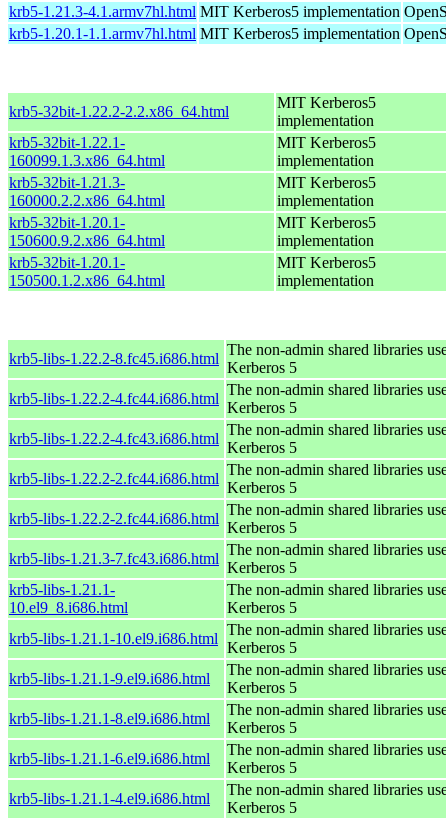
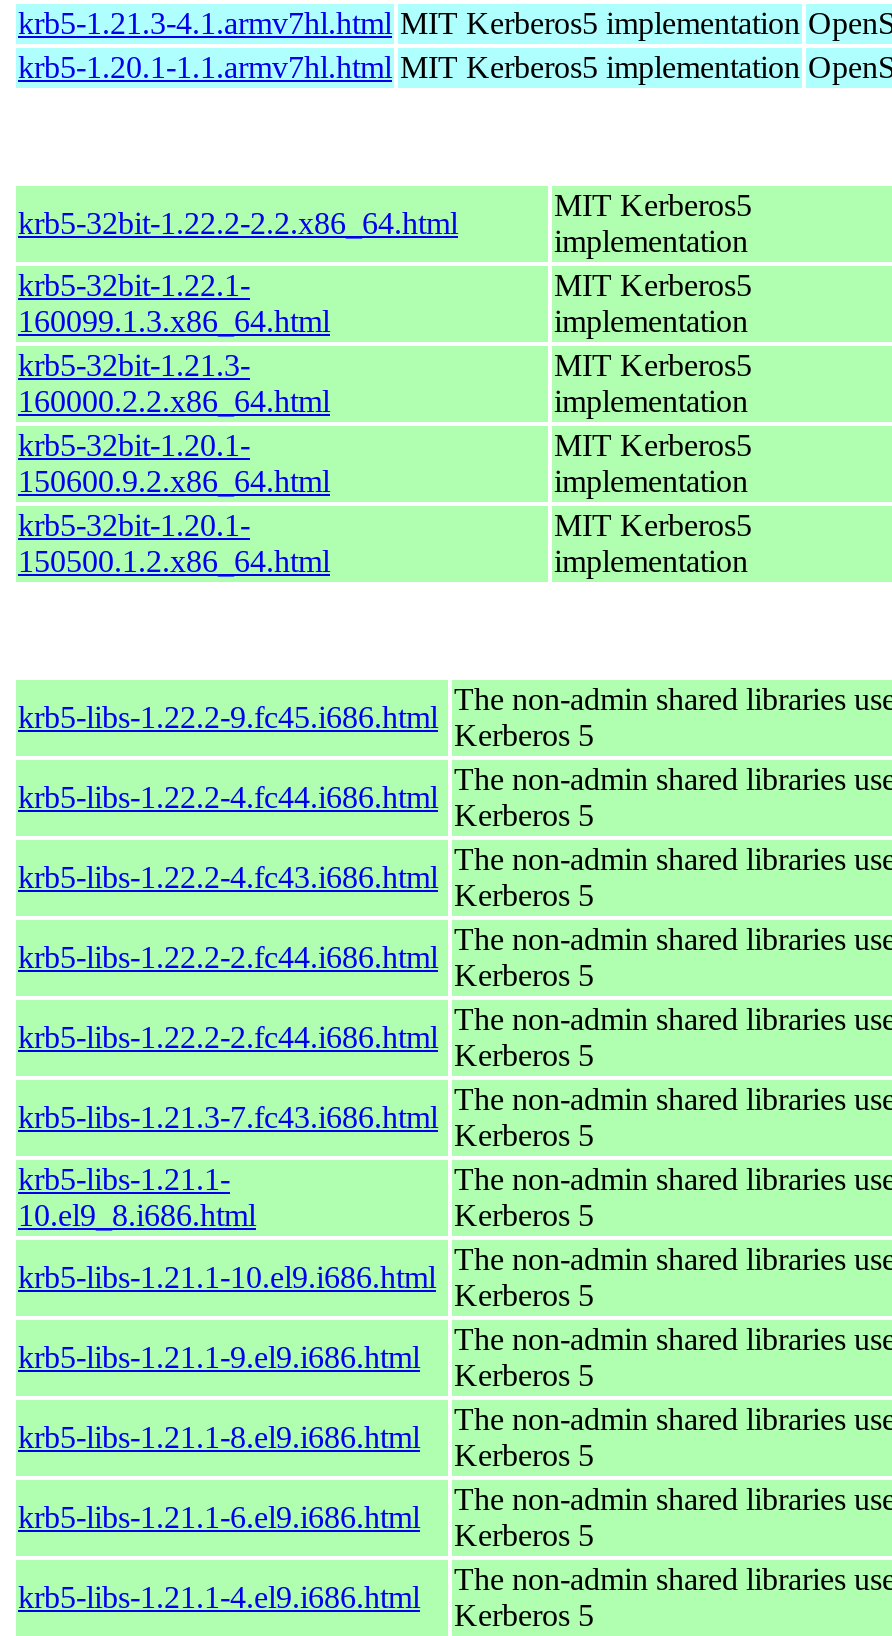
- krb5-libs-1.22.2-8.fc45.i686.html
+ krb5-libs-1.22.2-9.fc45.i686.html
